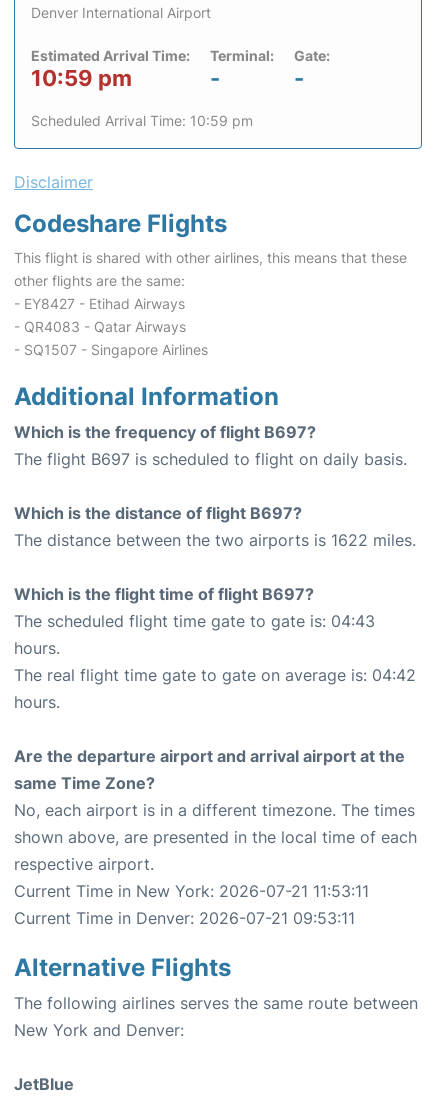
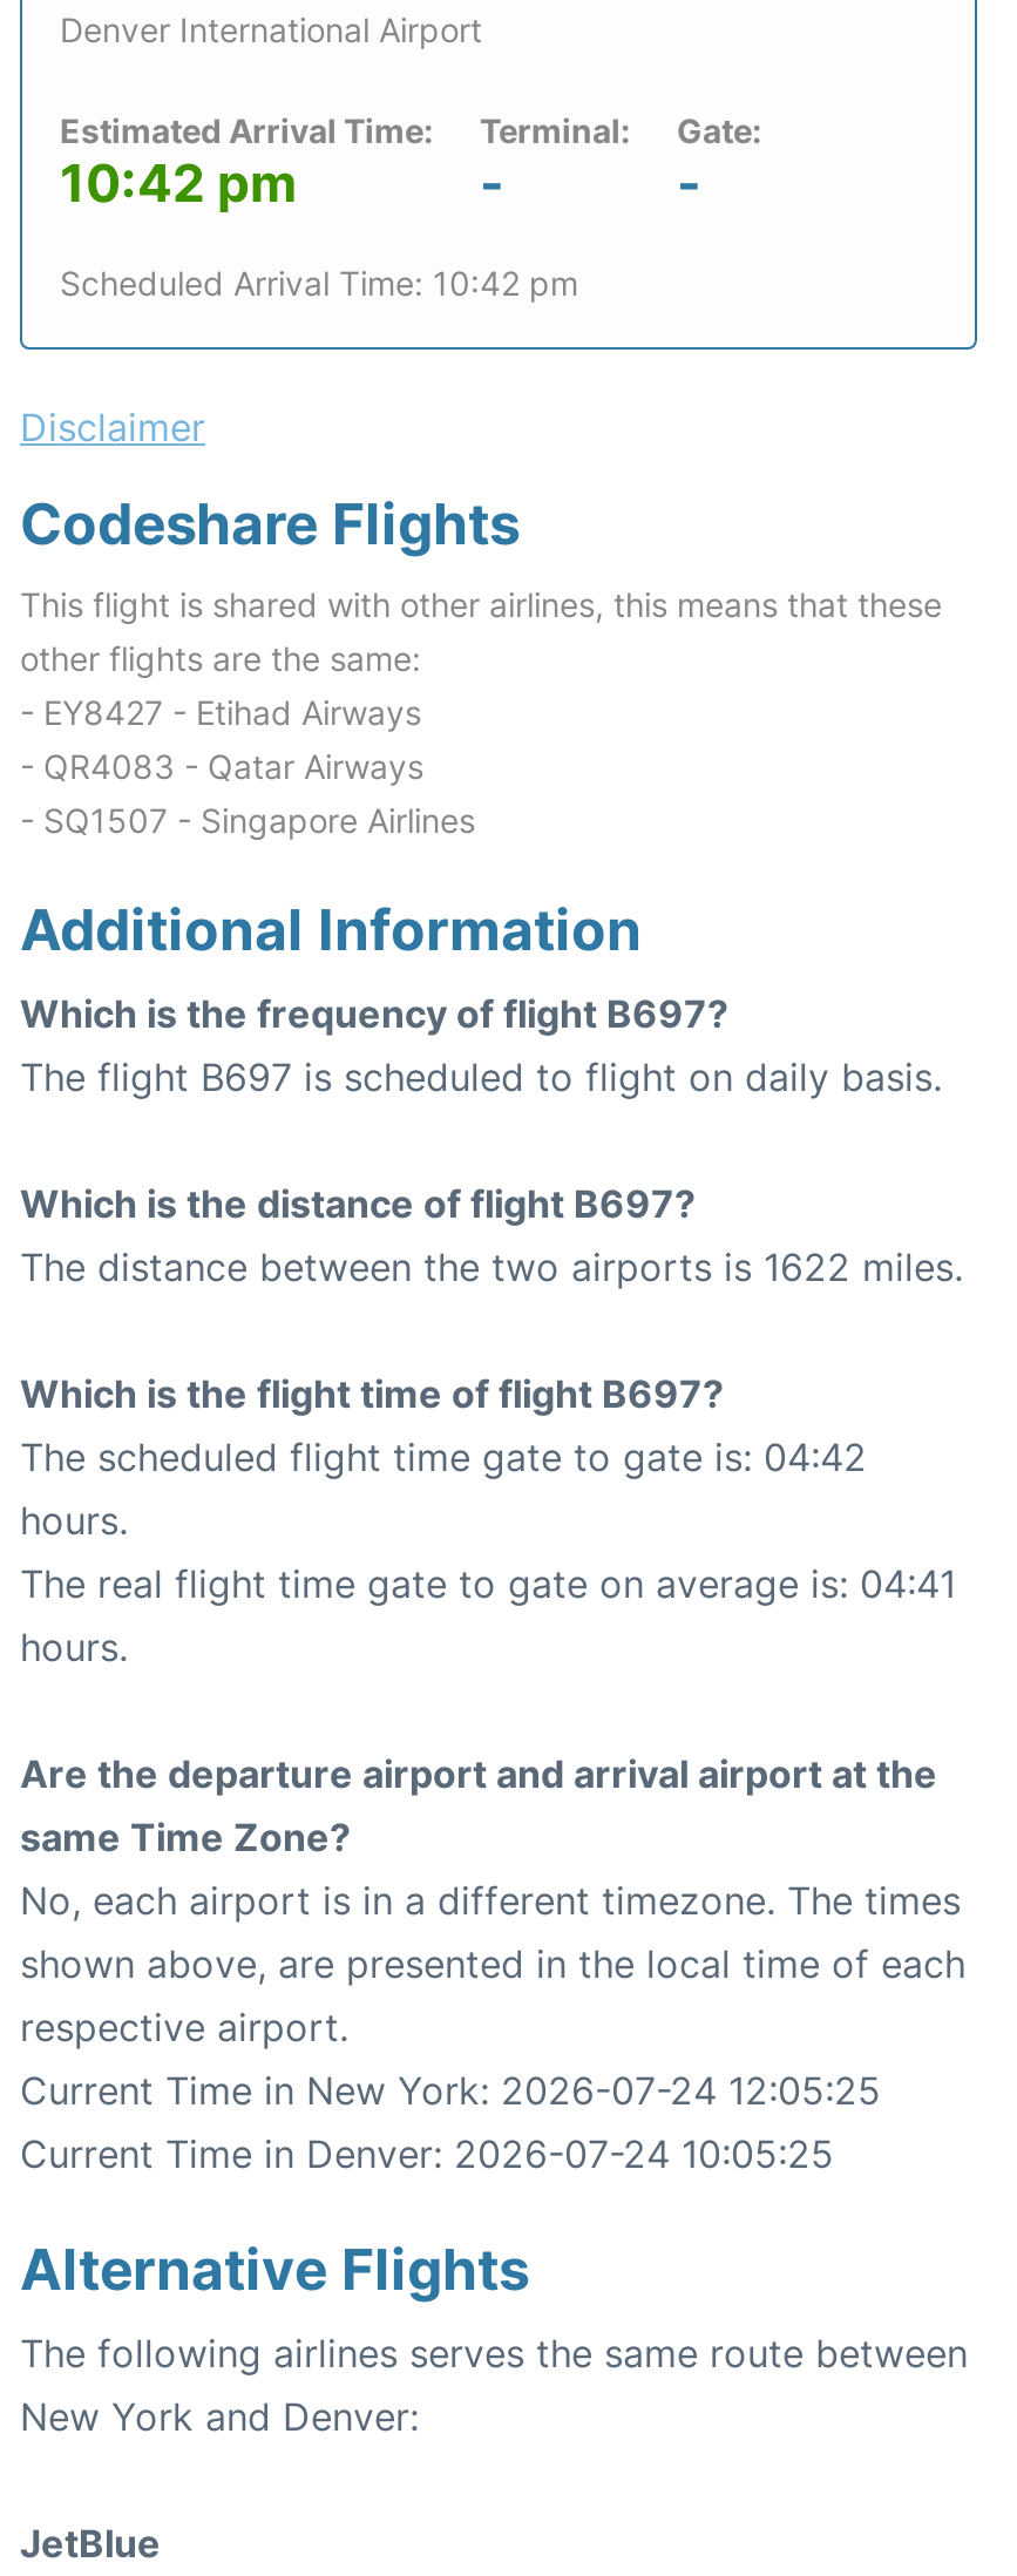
- 10:59 pm
+ 10:42 pm

- Scheduled Arrival Time: 10:59 pm
+ Scheduled Arrival Time: 10:42 pm

- The scheduled flight time gate to gate is: 04:43
+ The scheduled flight time gate to gate is: 04:42

- The real flight time gate to gate on average is: 04:42
+ The real flight time gate to gate on average is: 04:41

- Current Time in New York: 2026-07-21 11:53:11
+ Current Time in New York: 2026-07-24 12:05:25

- Current Time in Denver: 2026-07-21 09:53:11
+ Current Time in Denver: 2026-07-24 10:05:25
